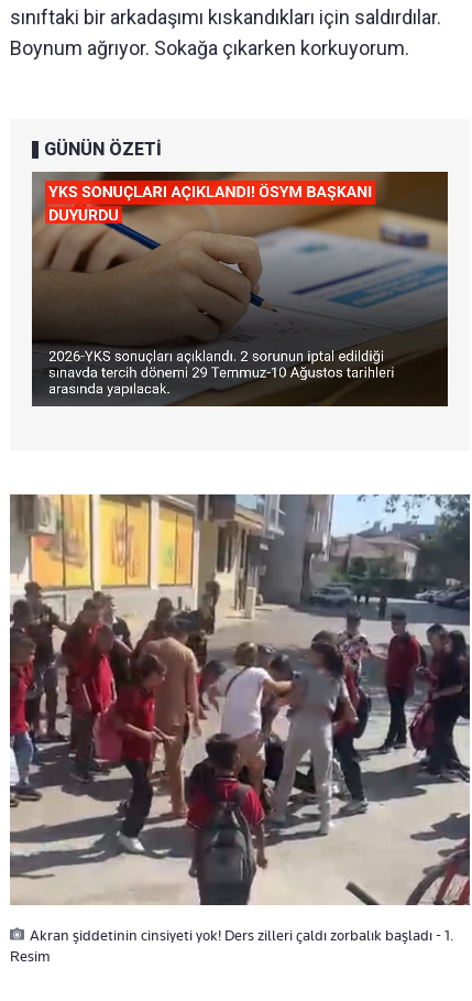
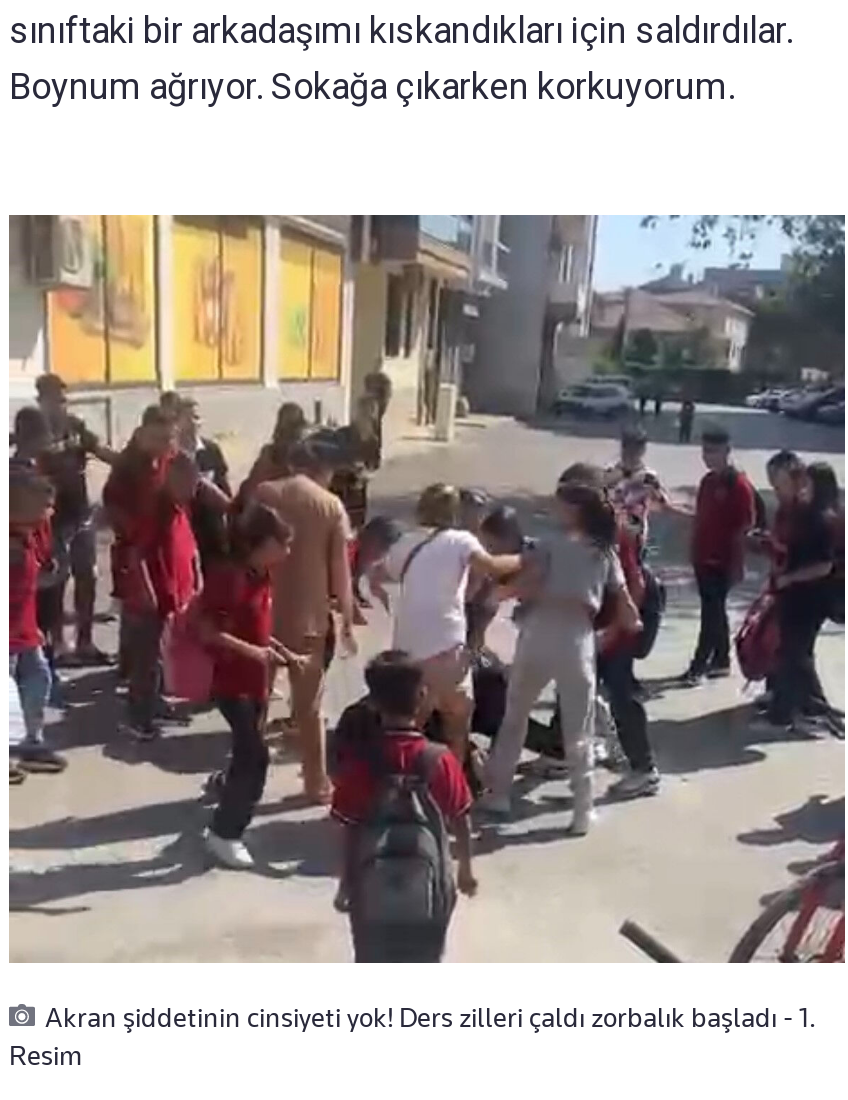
- GÜNÜN ÖZETİ

- [image]
